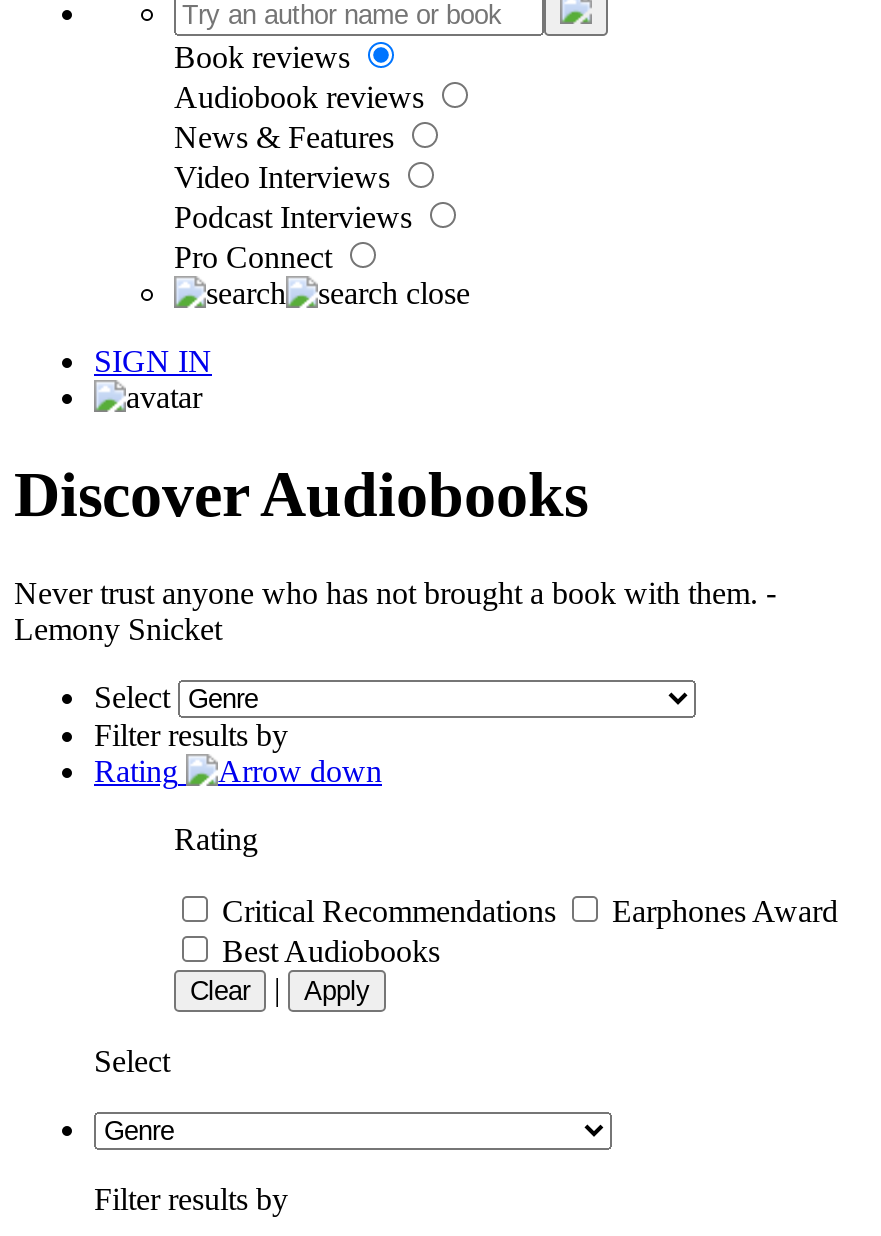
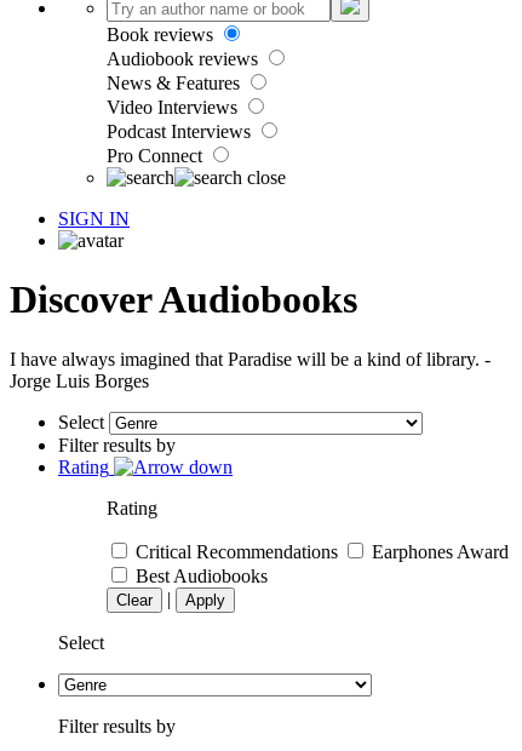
- Never trust anyone who has not brought a book with them. -
- Lemony Snicket
+ I have always imagined that Paradise will be a kind of library. -
+ Jorge Luis Borges
